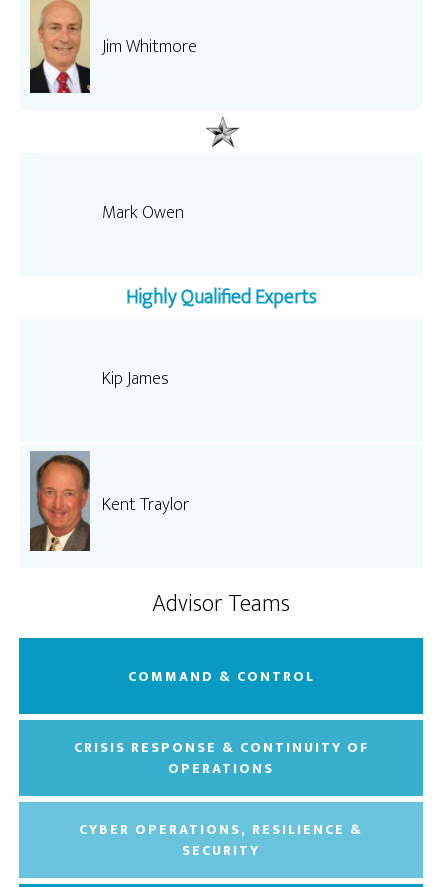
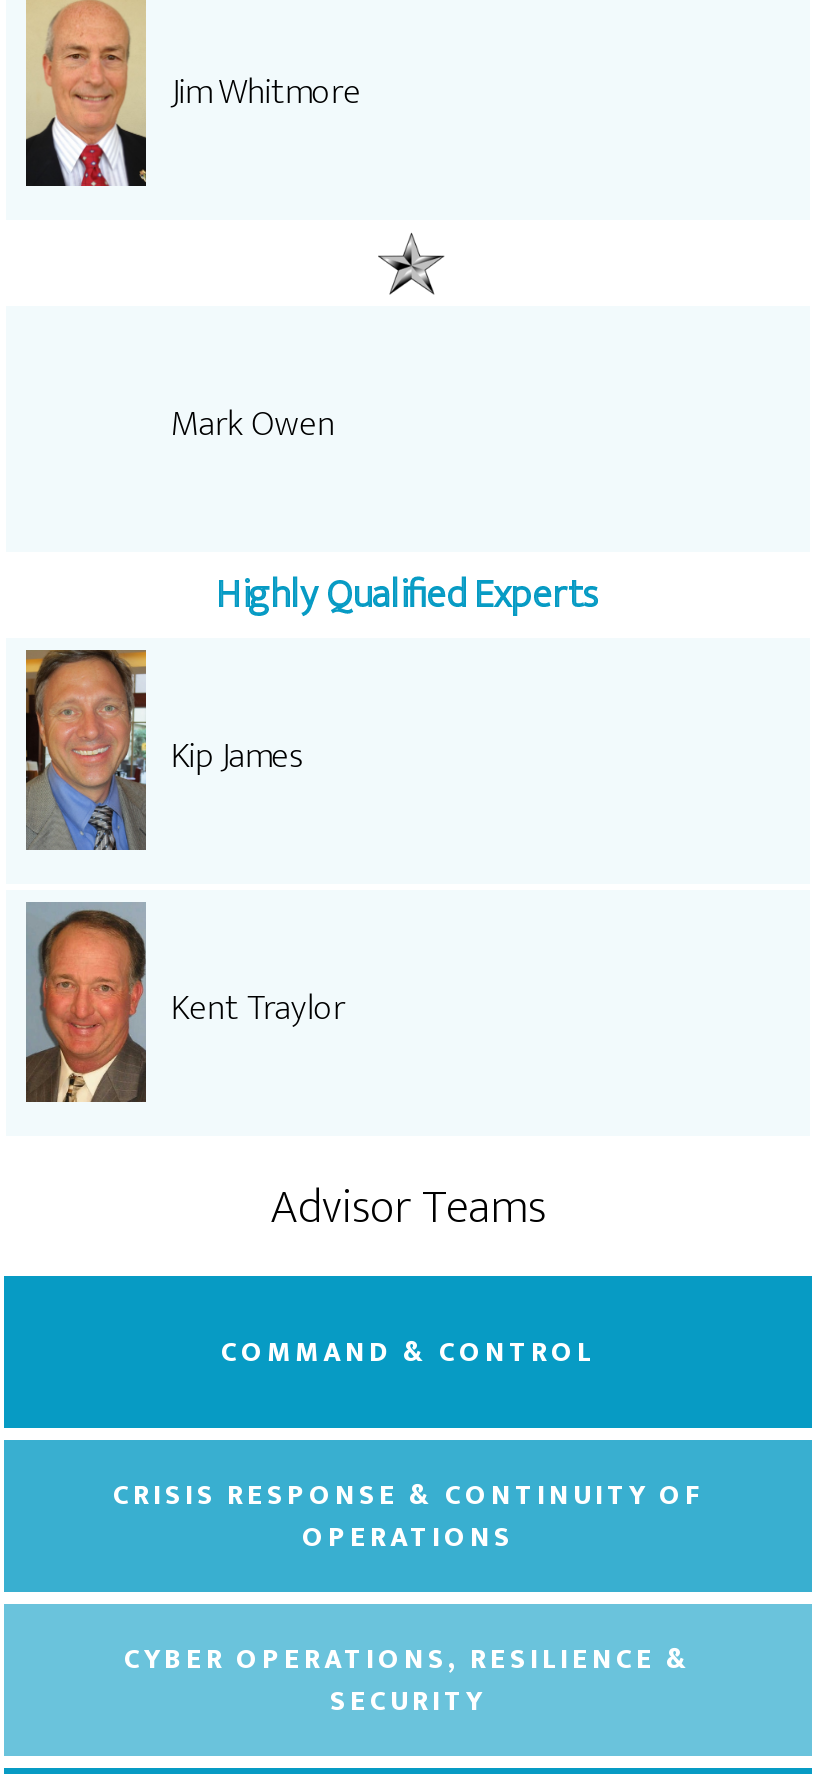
+ [image]
